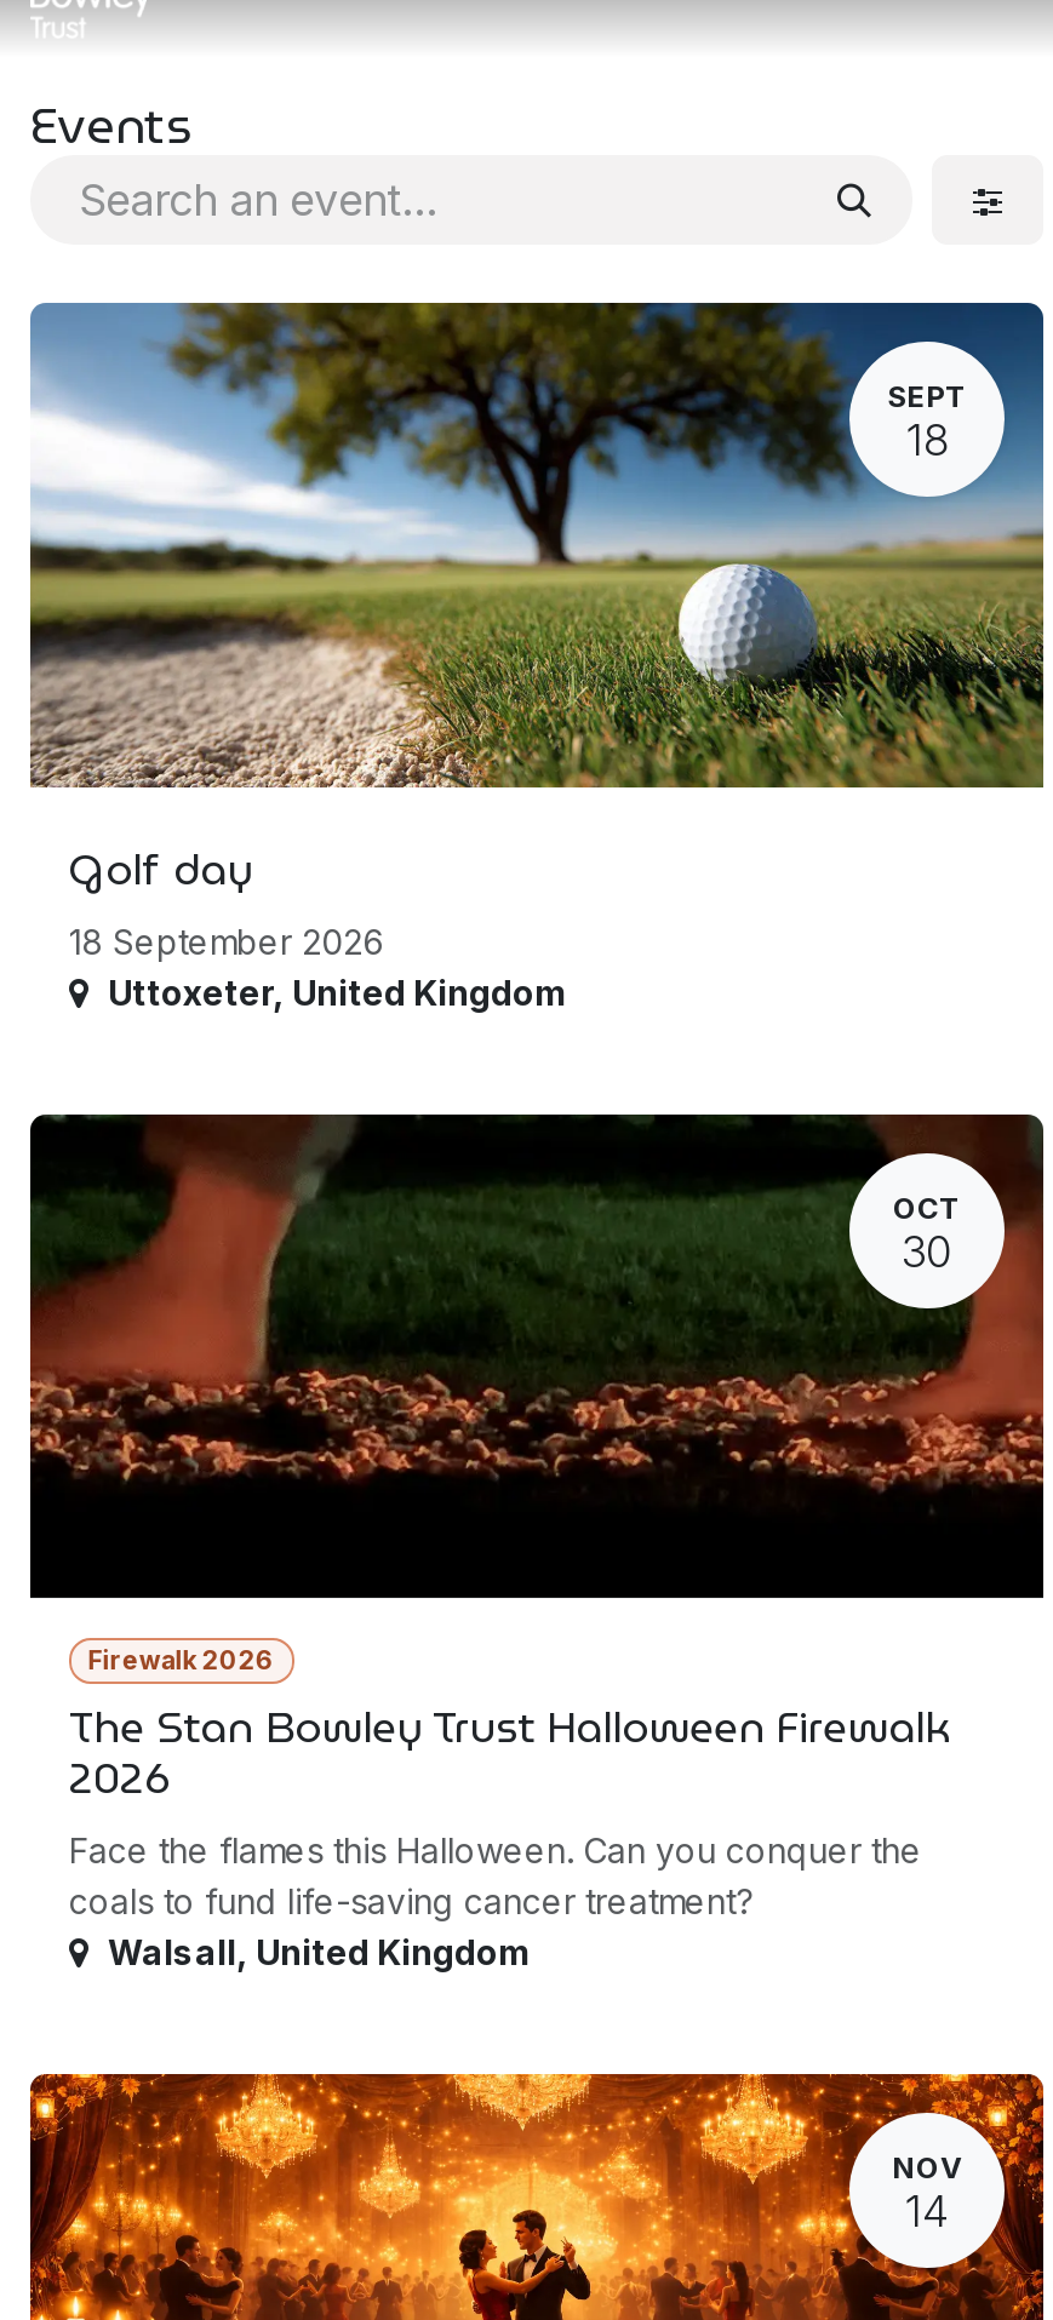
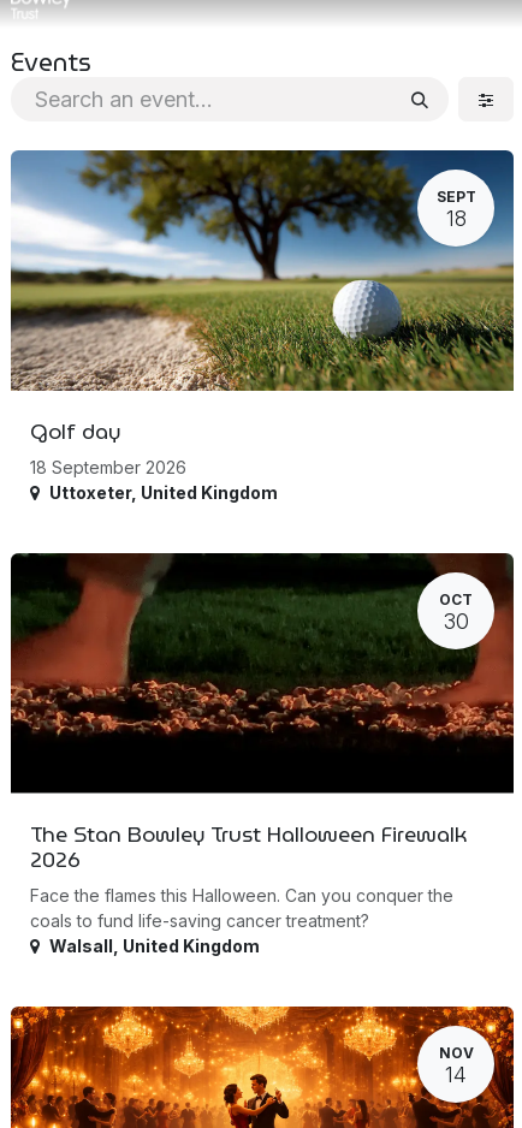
- Firewalk 2026
